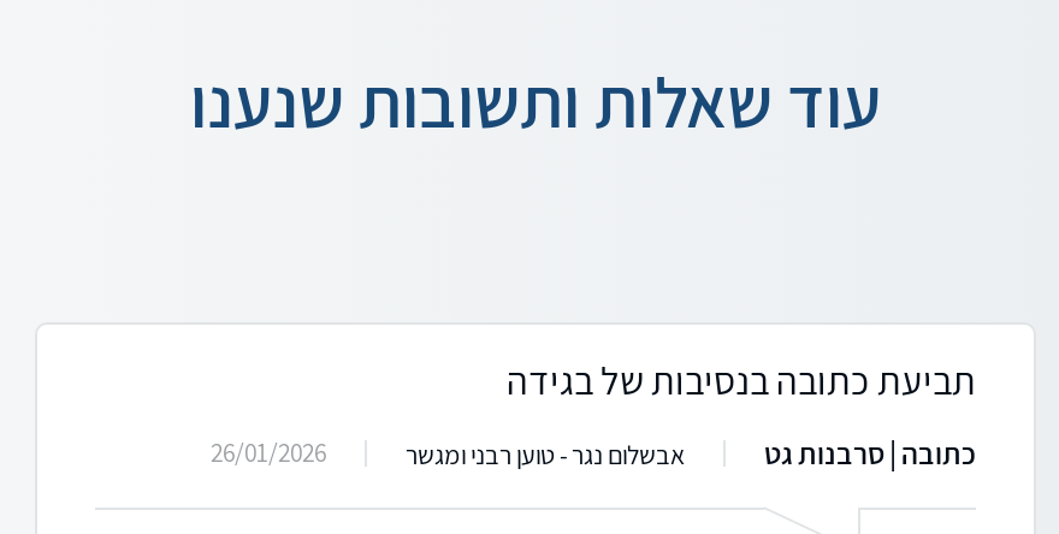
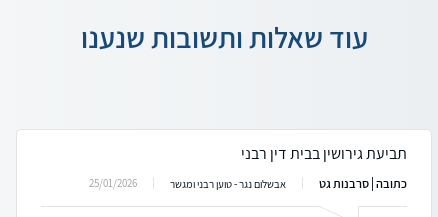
- תביעת כתובה בנסיבות של בגידה
+ תביעת גירושין בבית דין רבני

- 26/01/2026
+ 25/01/2026
